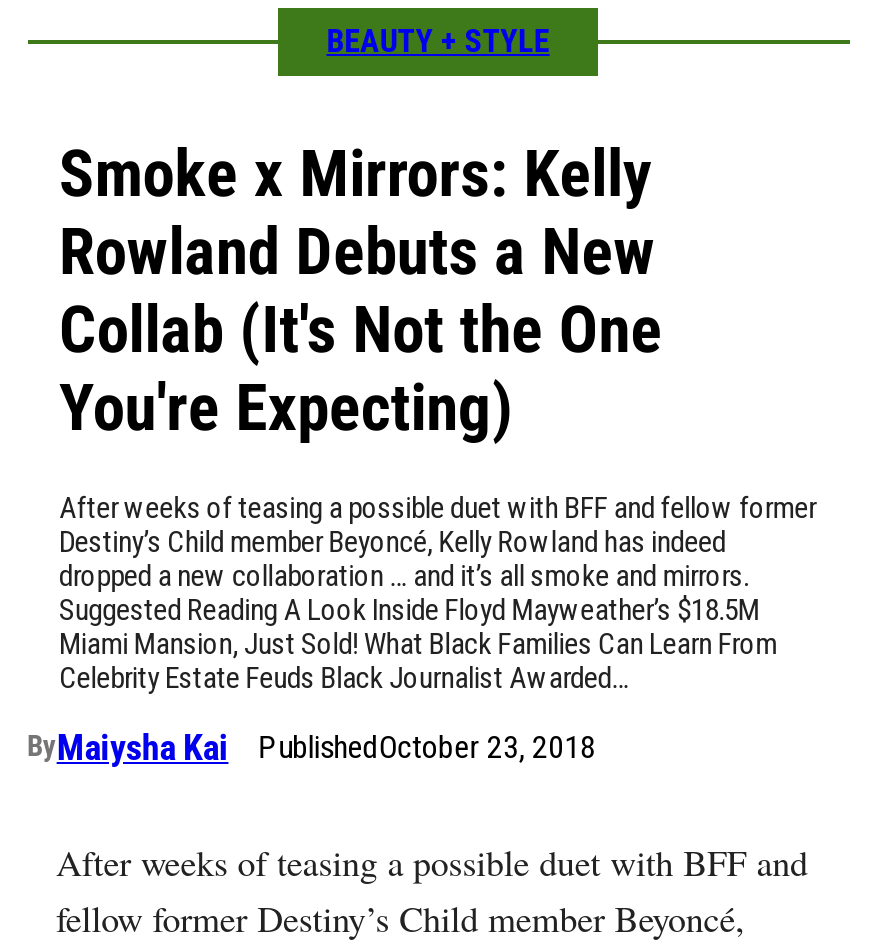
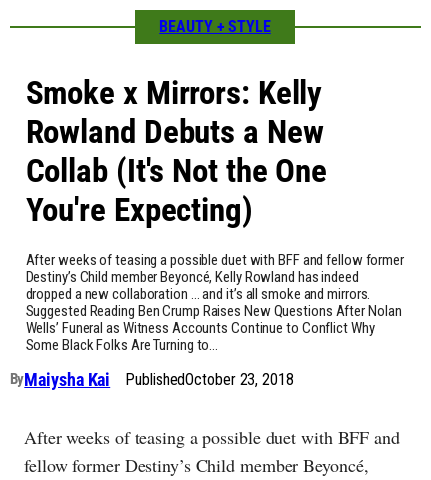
- Suggested Reading A Look Inside Floyd Mayweather’s $18.5M
- Miami Mansion, Just Sold! What Black Families Can Learn From
- Celebrity Estate Feuds Black Journalist Awarded…
+ Suggested Reading Ben Crump Raises New Questions After Nolan
+ Wells’ Funeral as Witness Accounts Continue to Conflict Why
+ Some Black Folks Are Turning to…
